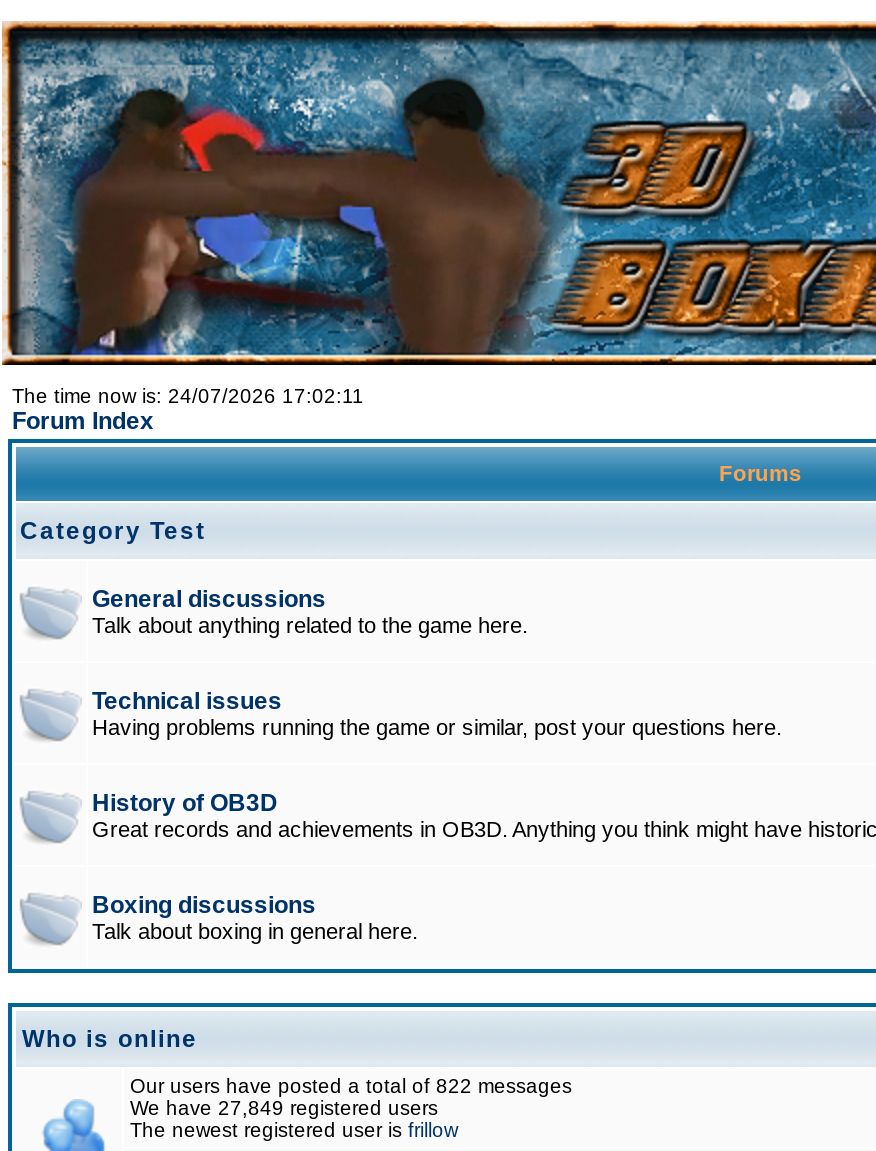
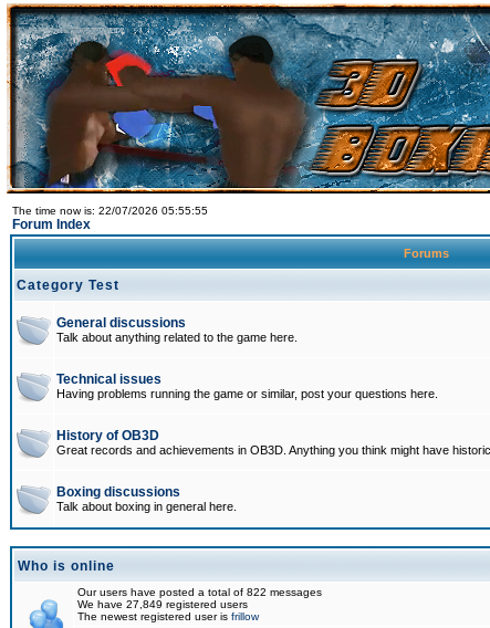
- The time now is: 24/07/2026 17:02:11
+ The time now is: 22/07/2026 05:55:55
